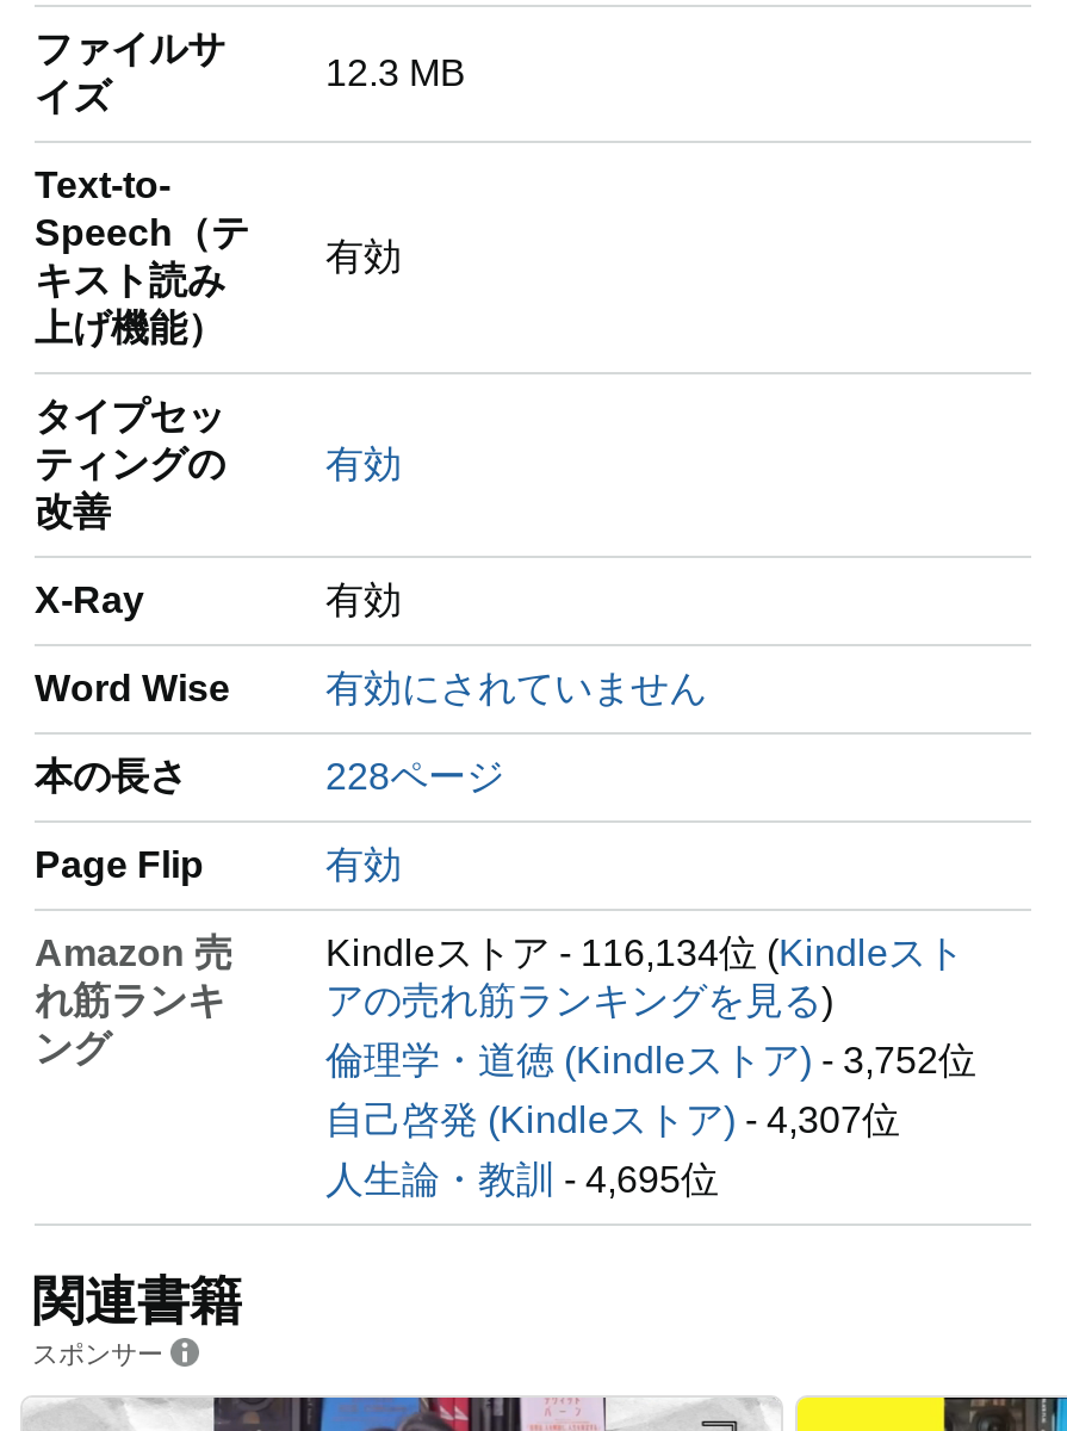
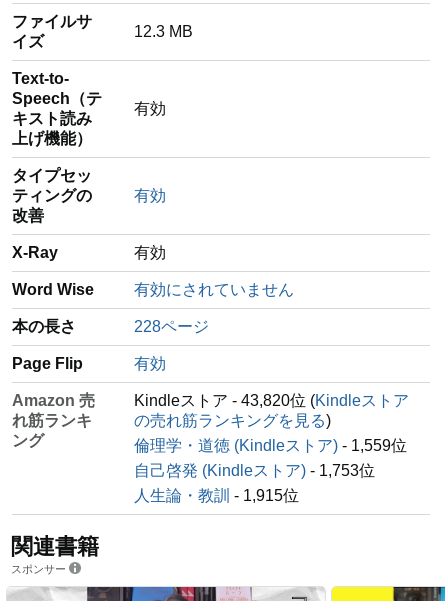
- Kindleストア - 116,134位 (Kindleスト
- アの売れ筋ランキングを見る)
+ Kindleストア - 43,820位 (Kindleストア
+ の売れ筋ランキングを見る)

- 倫理学・道徳 (Kindleストア) - 3,752位
+ 倫理学・道徳 (Kindleストア) - 1,559位

- 自己啓発 (Kindleストア) - 4,307位
+ 自己啓発 (Kindleストア) - 1,753位

- 人生論・教訓- 4,695位
+ 人生論・教訓- 1,915位
